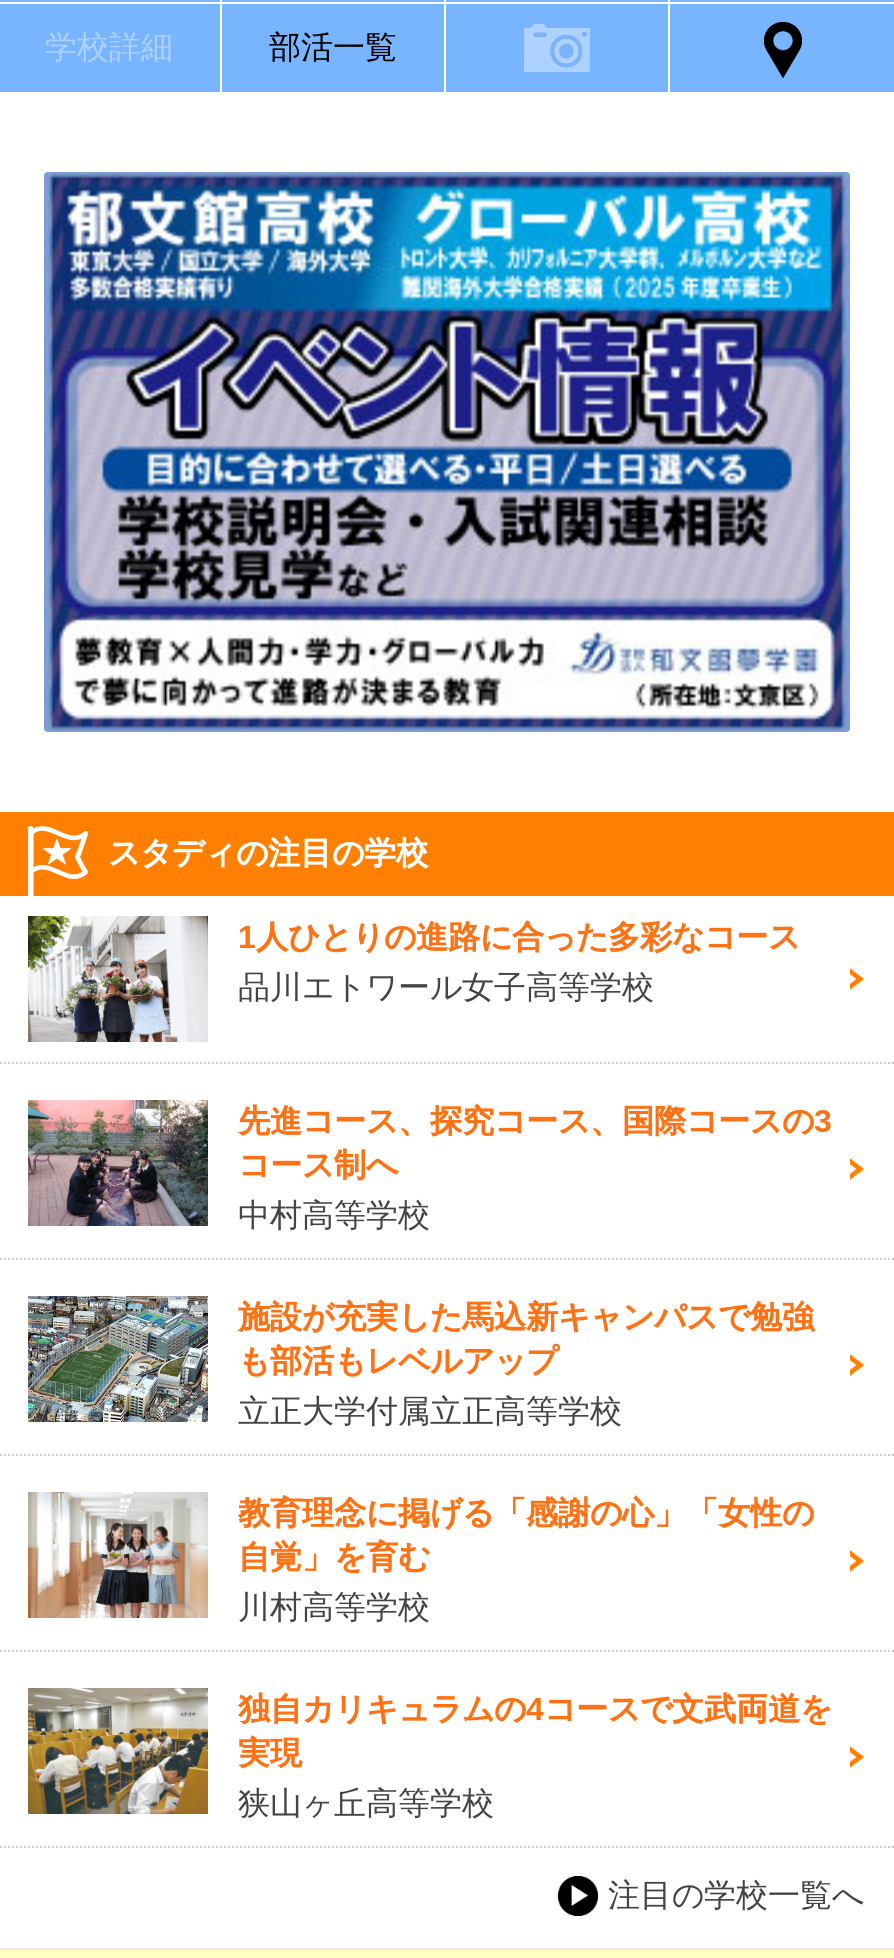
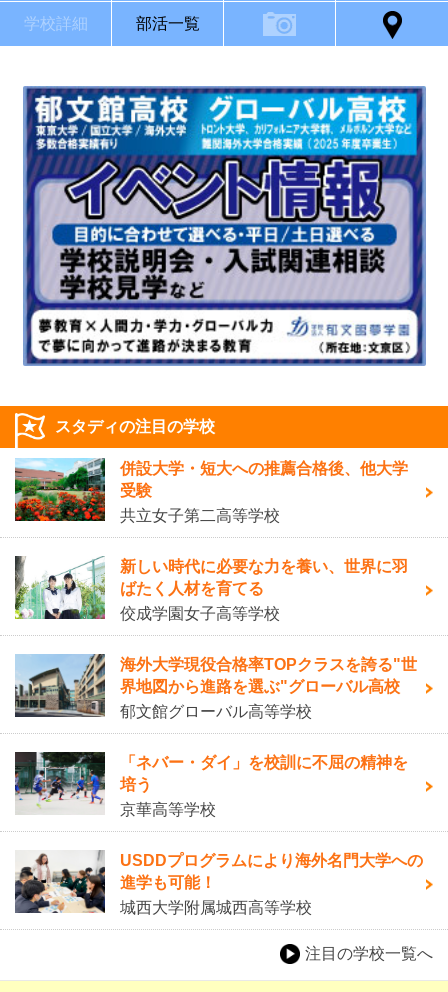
- [image]
- 1人ひとりの進路に合った多彩なコース
+ [image]
+ 併設大学・短大への推薦合格後、他大学
+ 受験

- 品川エトワール女子高等学校
+ 共立女子第二高等学校

- [image]
- 先進コース、探究コース、国際コースの3
- コース制へ
+ [image]
+ 新しい時代に必要な力を養い、世界に羽
+ ばたく人材を育てる

- 中村高等学校
+ 佼成学園女子高等学校

- [image]
- 施設が充実した馬込新キャンパスで勉強
- も部活もレベルアップ
+ [image]
+ 海外大学現役合格率TOPクラスを誇る"世
+ 界地図から進路を選ぶ"グローバル高校

- 立正大学付属立正高等学校
+ 郁文館グローバル高等学校

- [image]
- 教育理念に掲げる「感謝の心」「女性の
- 自覚」を育む
+ [image]
+ 「ネバー・ダイ」を校訓に不屈の精神を
+ 培う

- 川村高等学校
+ 京華高等学校

- [image]
- 独自カリキュラムの4コースで文武両道を
- 実現
+ [image]
+ USDDプログラムにより海外名門大学への
+ 進学も可能！

- 狭山ヶ丘高等学校
+ 城西大学附属城西高等学校
